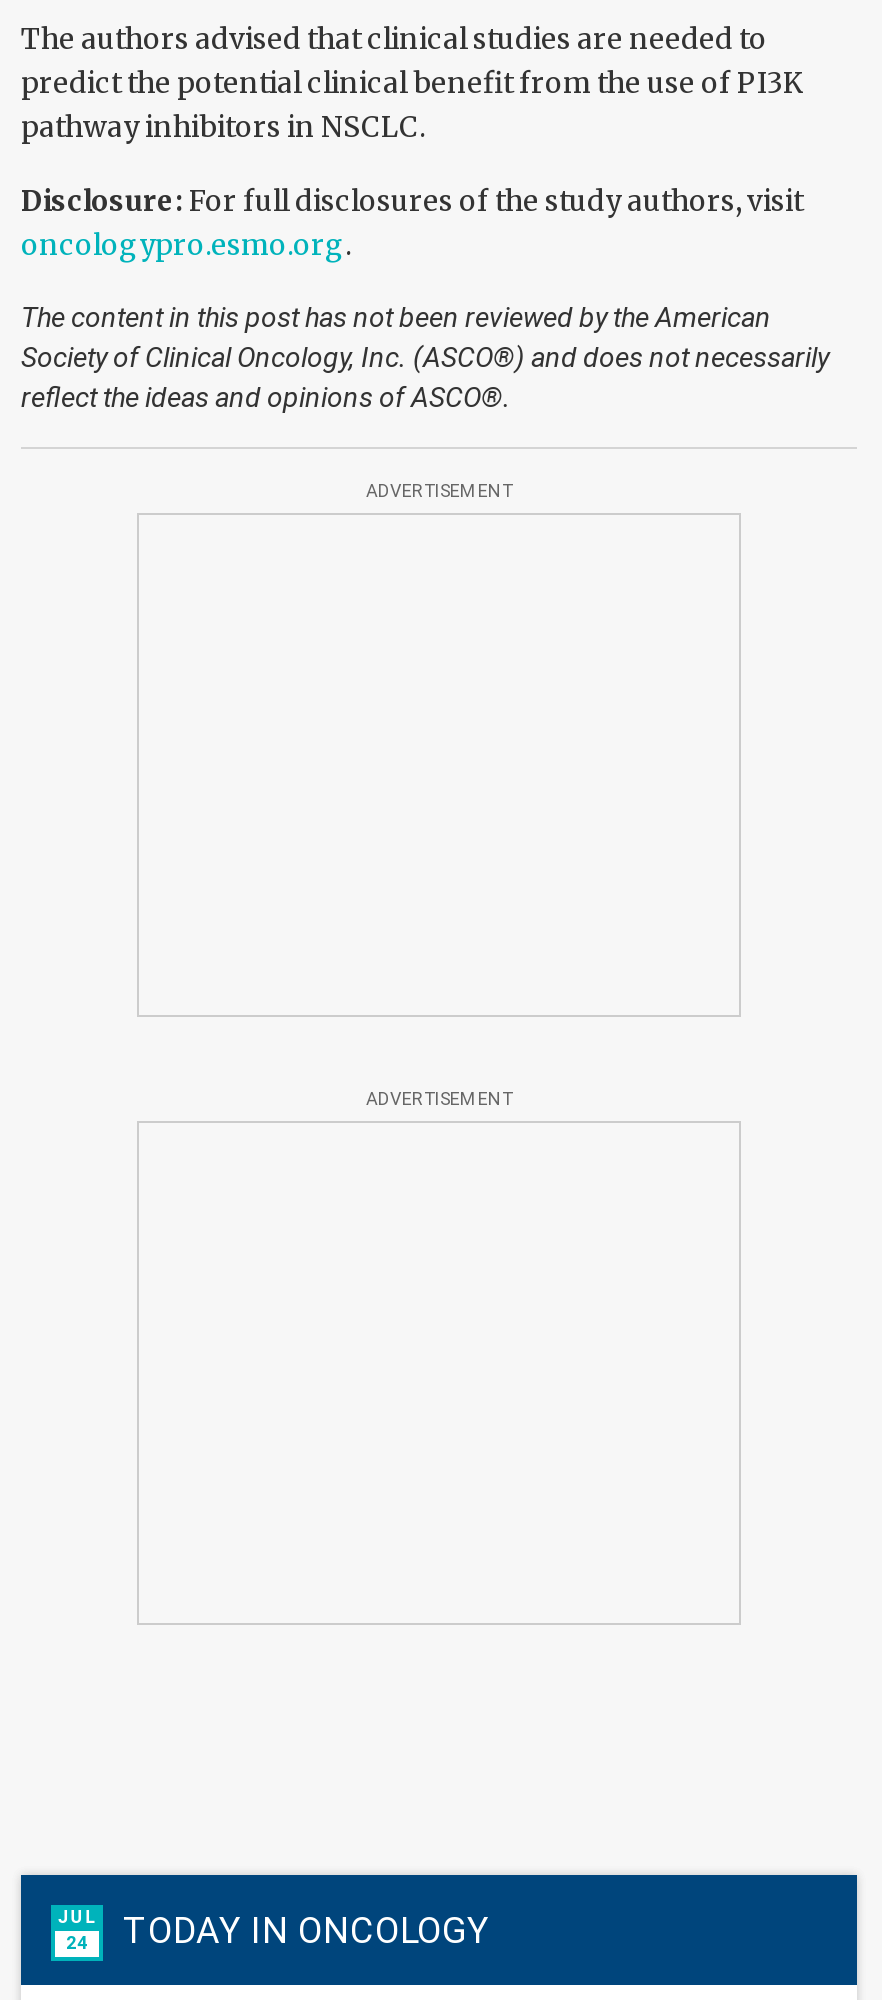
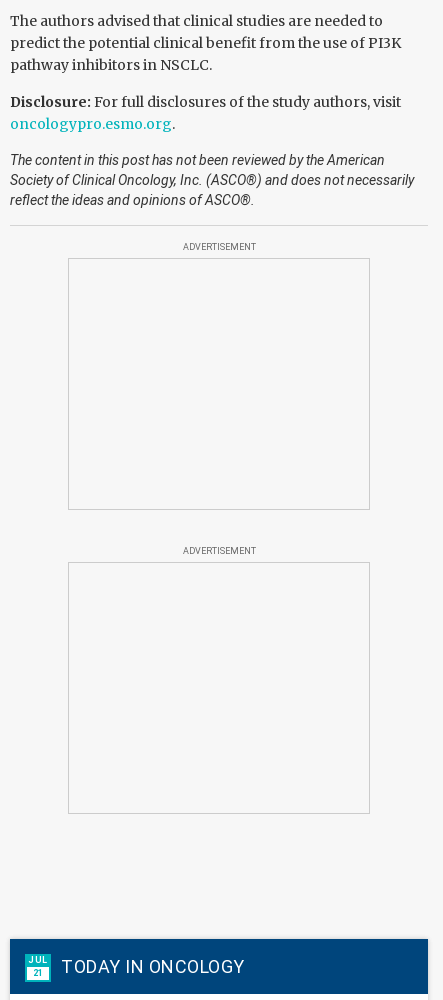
- JUL 24 TODAY IN ONCOLOGY
+ JUL 21 TODAY IN ONCOLOGY
